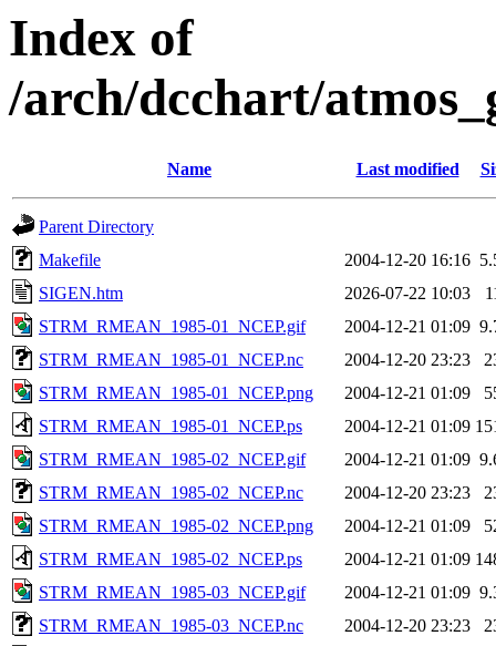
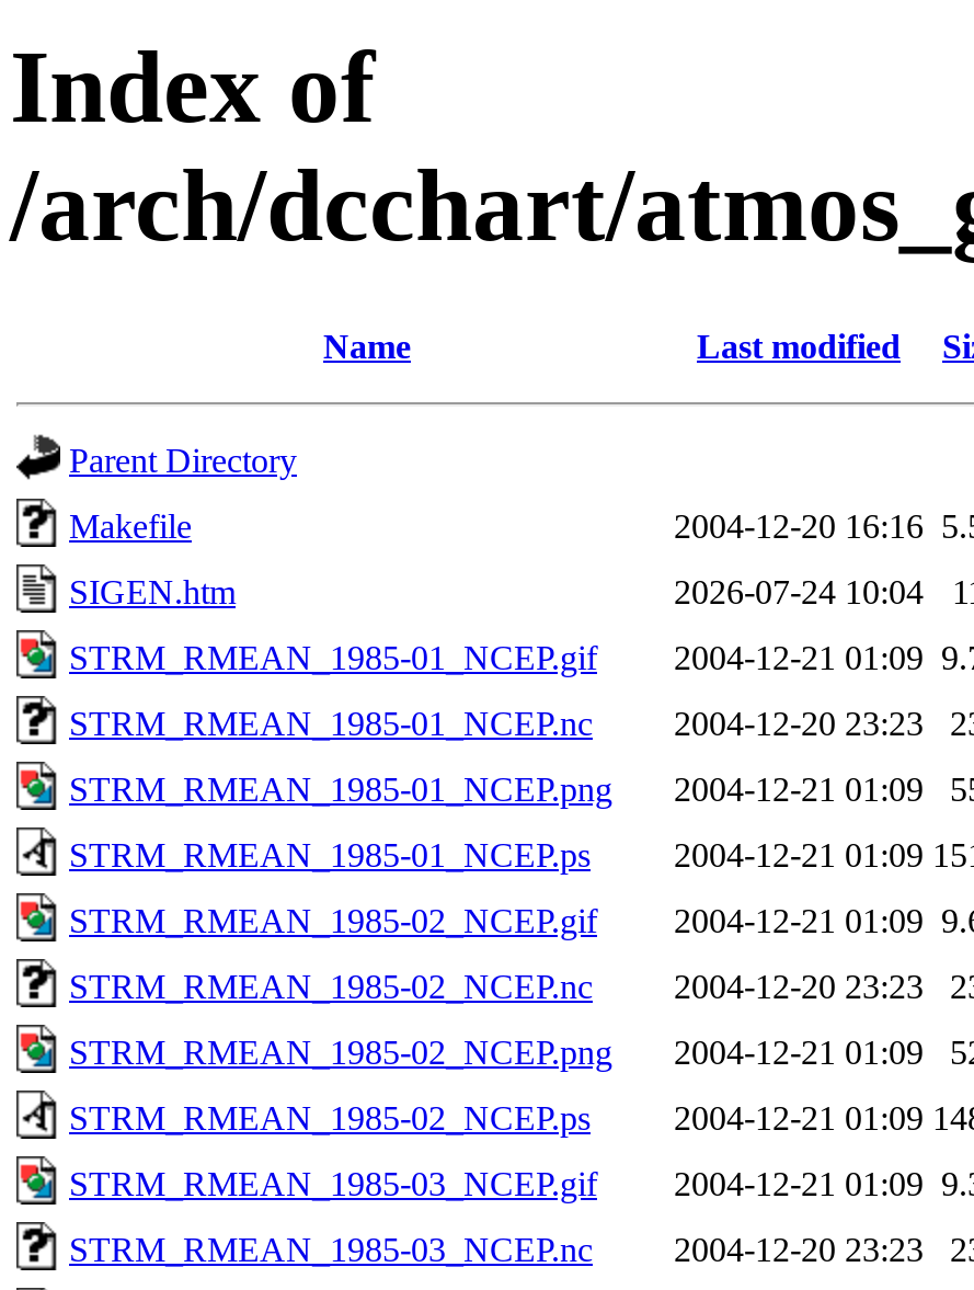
- 2026-07-22 10:03
+ 2026-07-24 10:04
